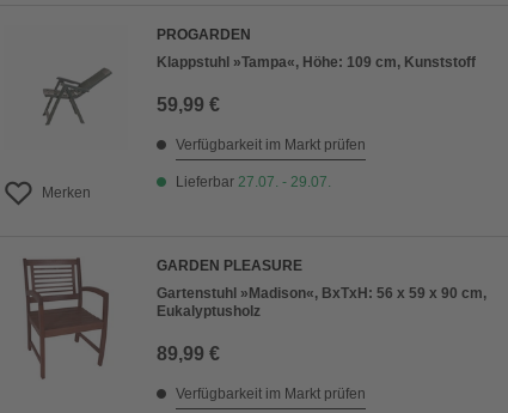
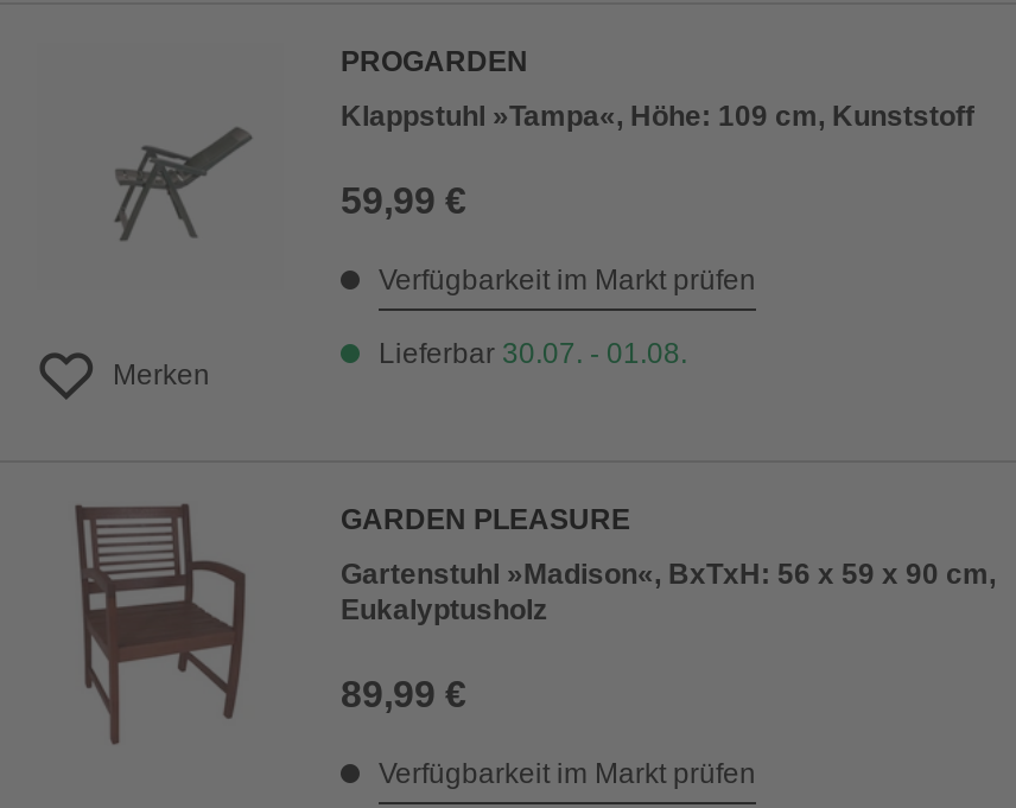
- Lieferbar 27.07. - 29.07.
+ Lieferbar 30.07. - 01.08.
